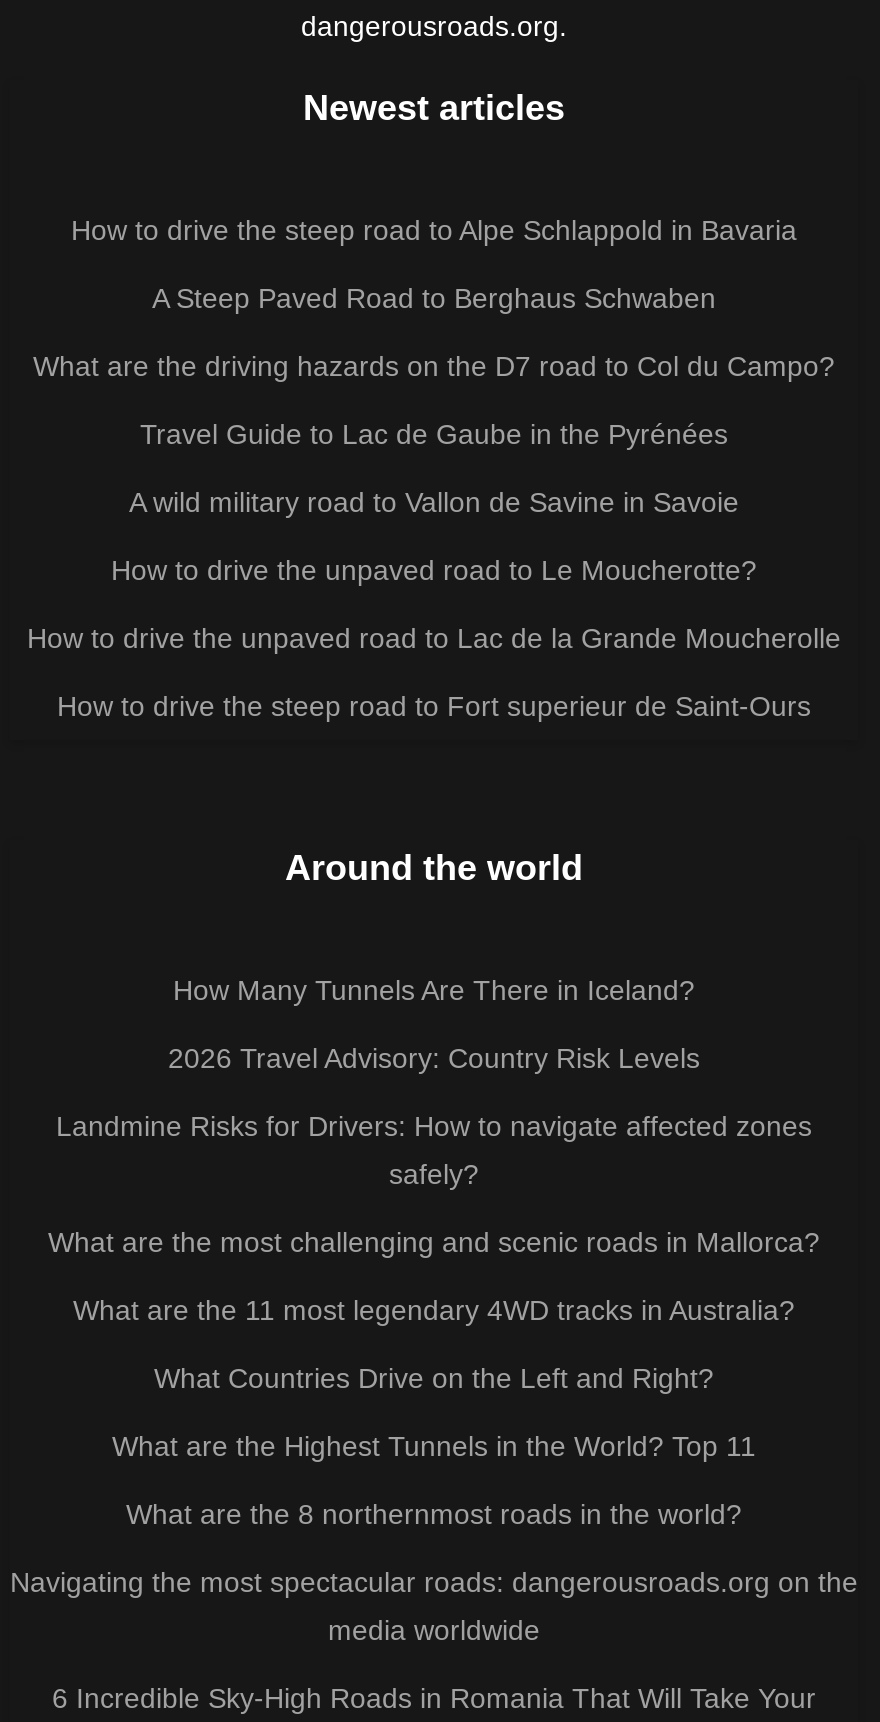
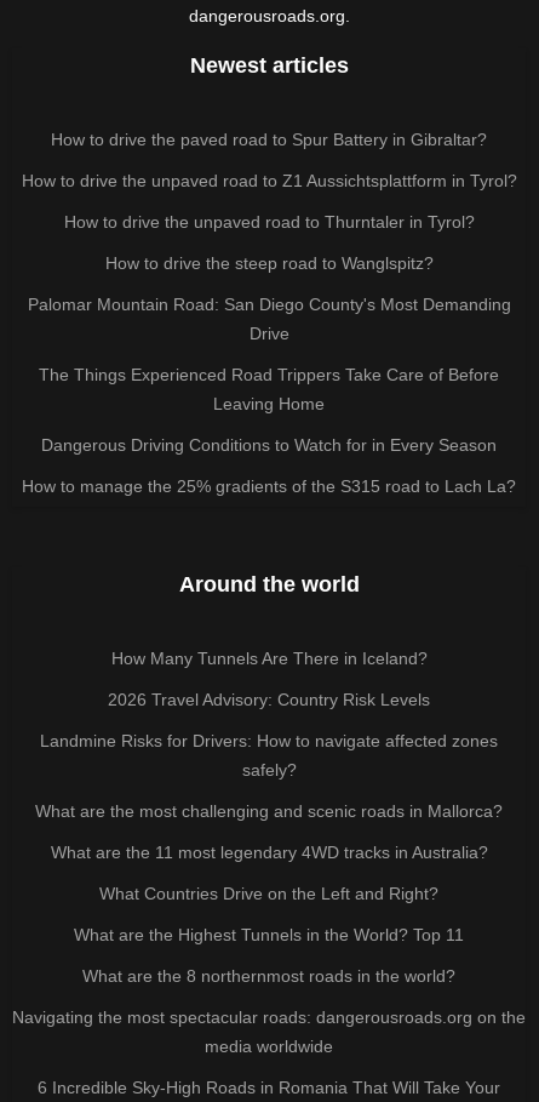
- How to drive the steep road to Alpe Schlappold in Bavaria
- A Steep Paved Road to Berghaus Schwaben
- What are the driving hazards on the D7 road to Col du Campo?
- Travel Guide to Lac de Gaube in the Pyrénées
- A wild military road to Vallon de Savine in Savoie
- How to drive the unpaved road to Le Moucherotte?
- How to drive the unpaved road to Lac de la Grande Moucherolle
- How to drive the steep road to Fort superieur de Saint-Ours
+ How to drive the paved road to Spur Battery in Gibraltar?
+ How to drive the unpaved road to Z1 Aussichtsplattform in Tyrol?
+ How to drive the unpaved road to Thurntaler in Tyrol?
+ How to drive the steep road to Wanglspitz?
+ Palomar Mountain Road: San Diego County's Most Demanding
+ Drive
+ The Things Experienced Road Trippers Take Care of Before
+ Leaving Home
+ Dangerous Driving Conditions to Watch for in Every Season
+ How to manage the 25% gradients of the S315 road to Lach La?
